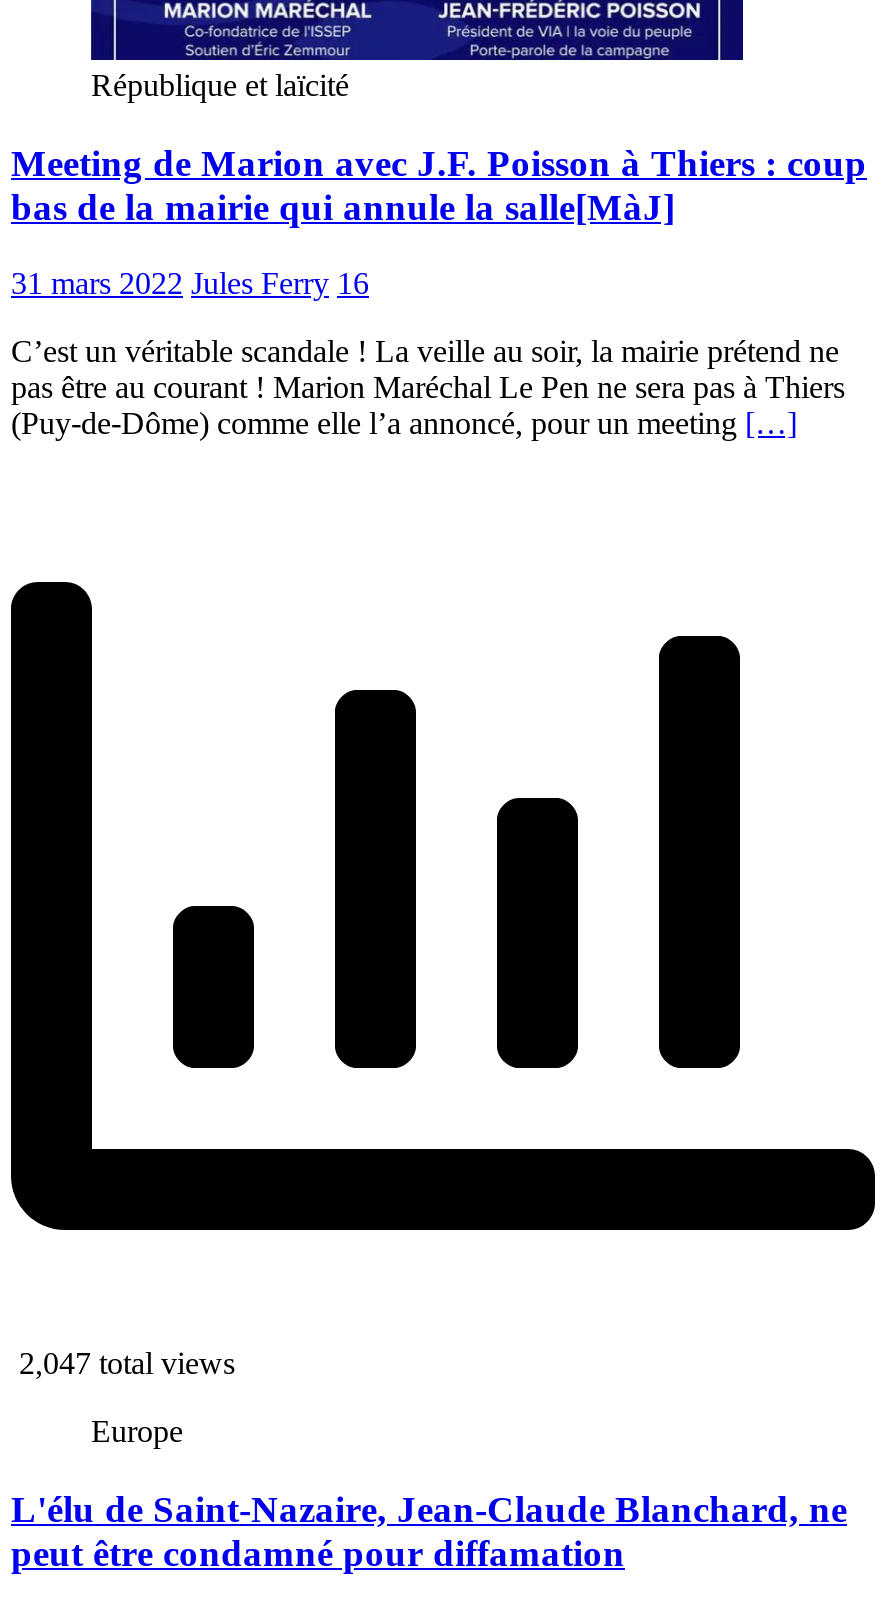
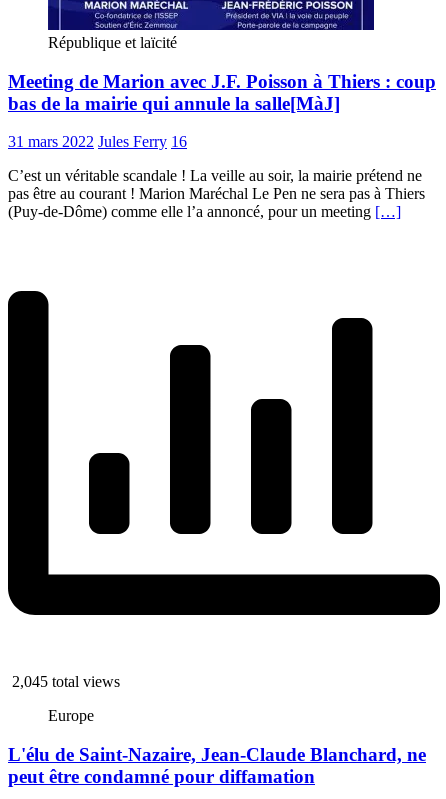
- 2,047 total views
+ 2,045 total views
